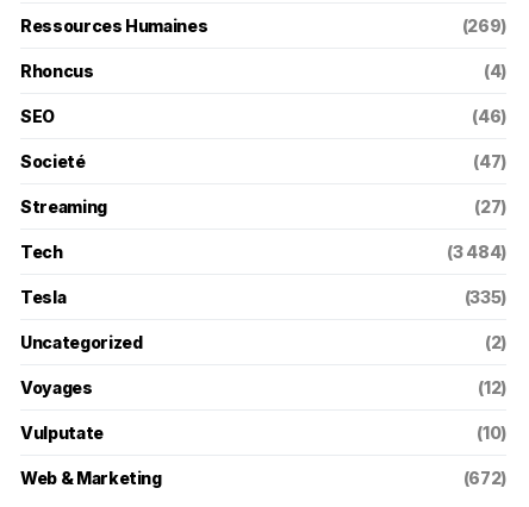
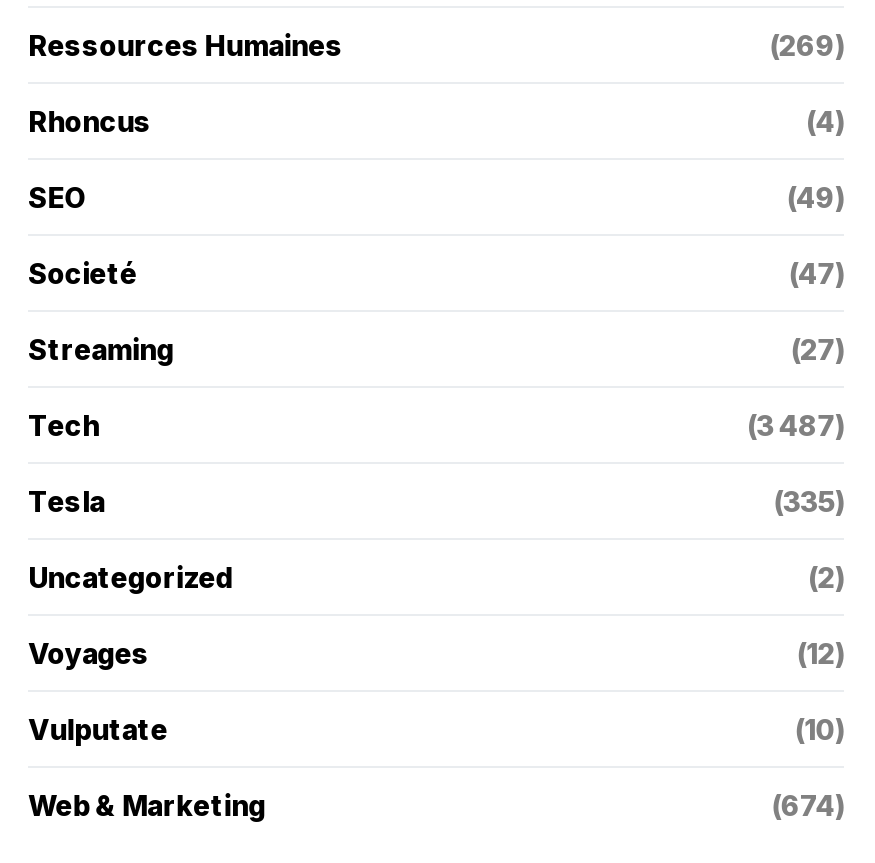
- (46)
+ (49)

- (3 484)
+ (3 487)

- (672)
+ (674)
